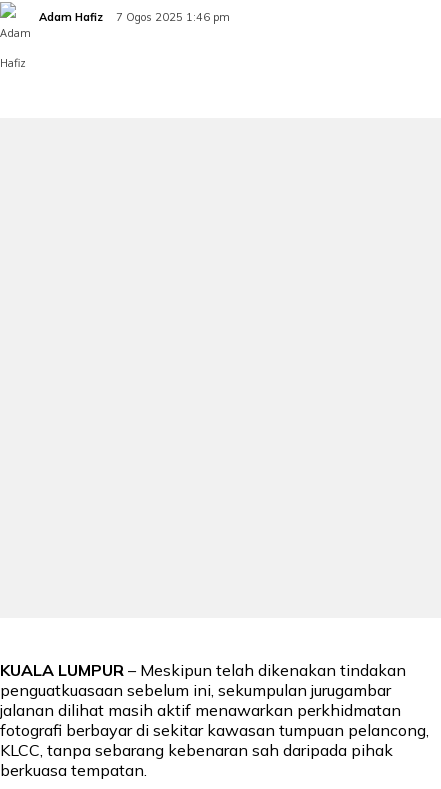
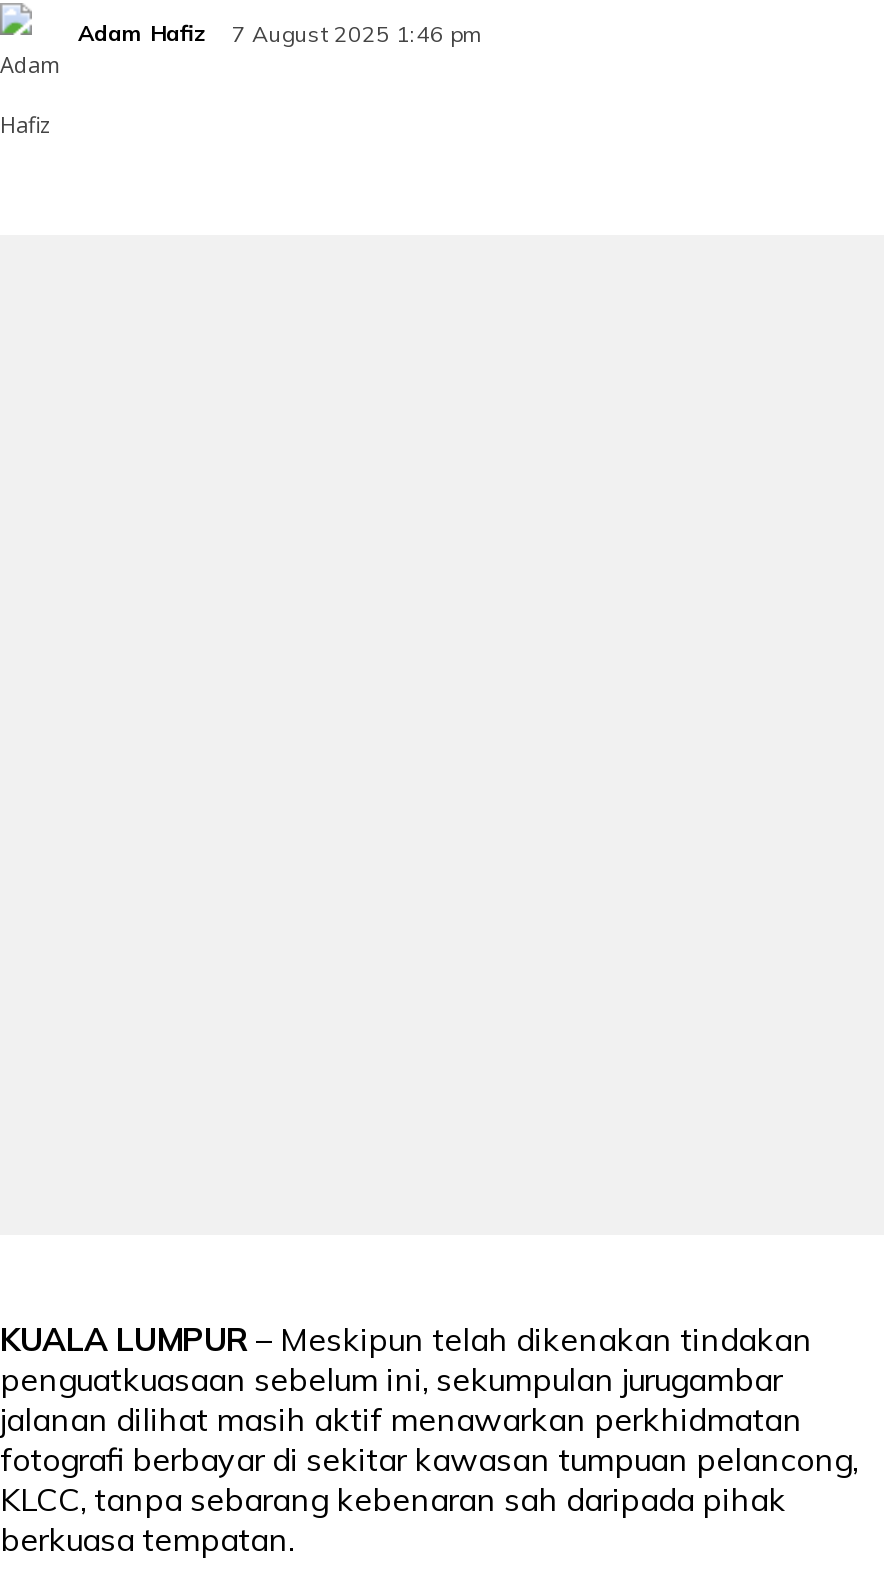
- Adam Hafiz 7 Ogos 2025 1:46 pm
+ Adam Hafiz 7 August 2025 1:46 pm
